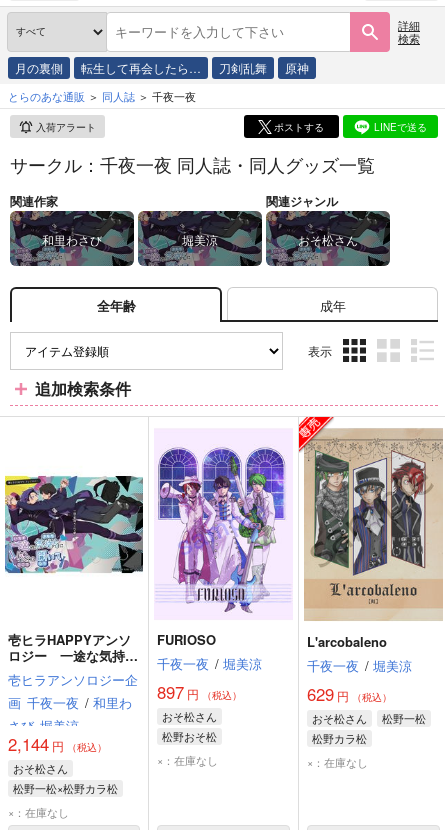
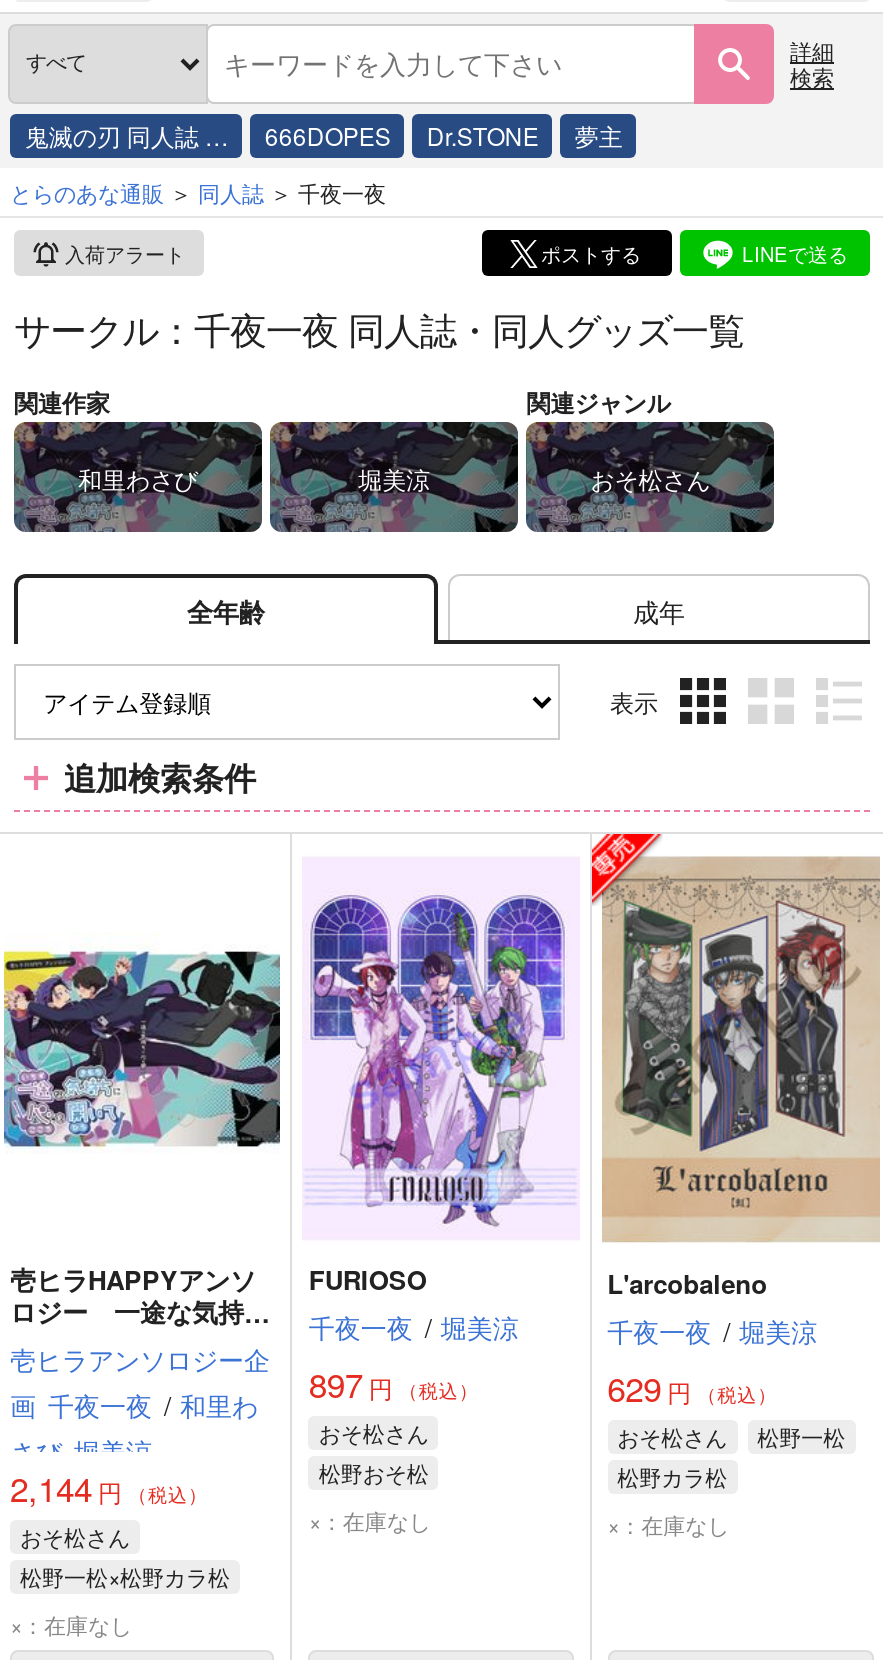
- 月の裏側
- 転生して再会したら…
- 刀剣乱舞
- 原神
+ 鬼滅の刃 同人誌 …
+ 666DOPES
+ Dr.STONE
+ 夢主
